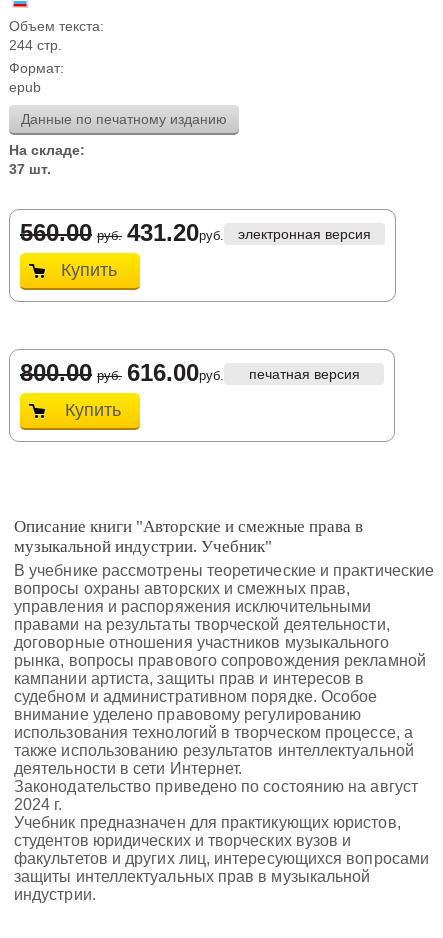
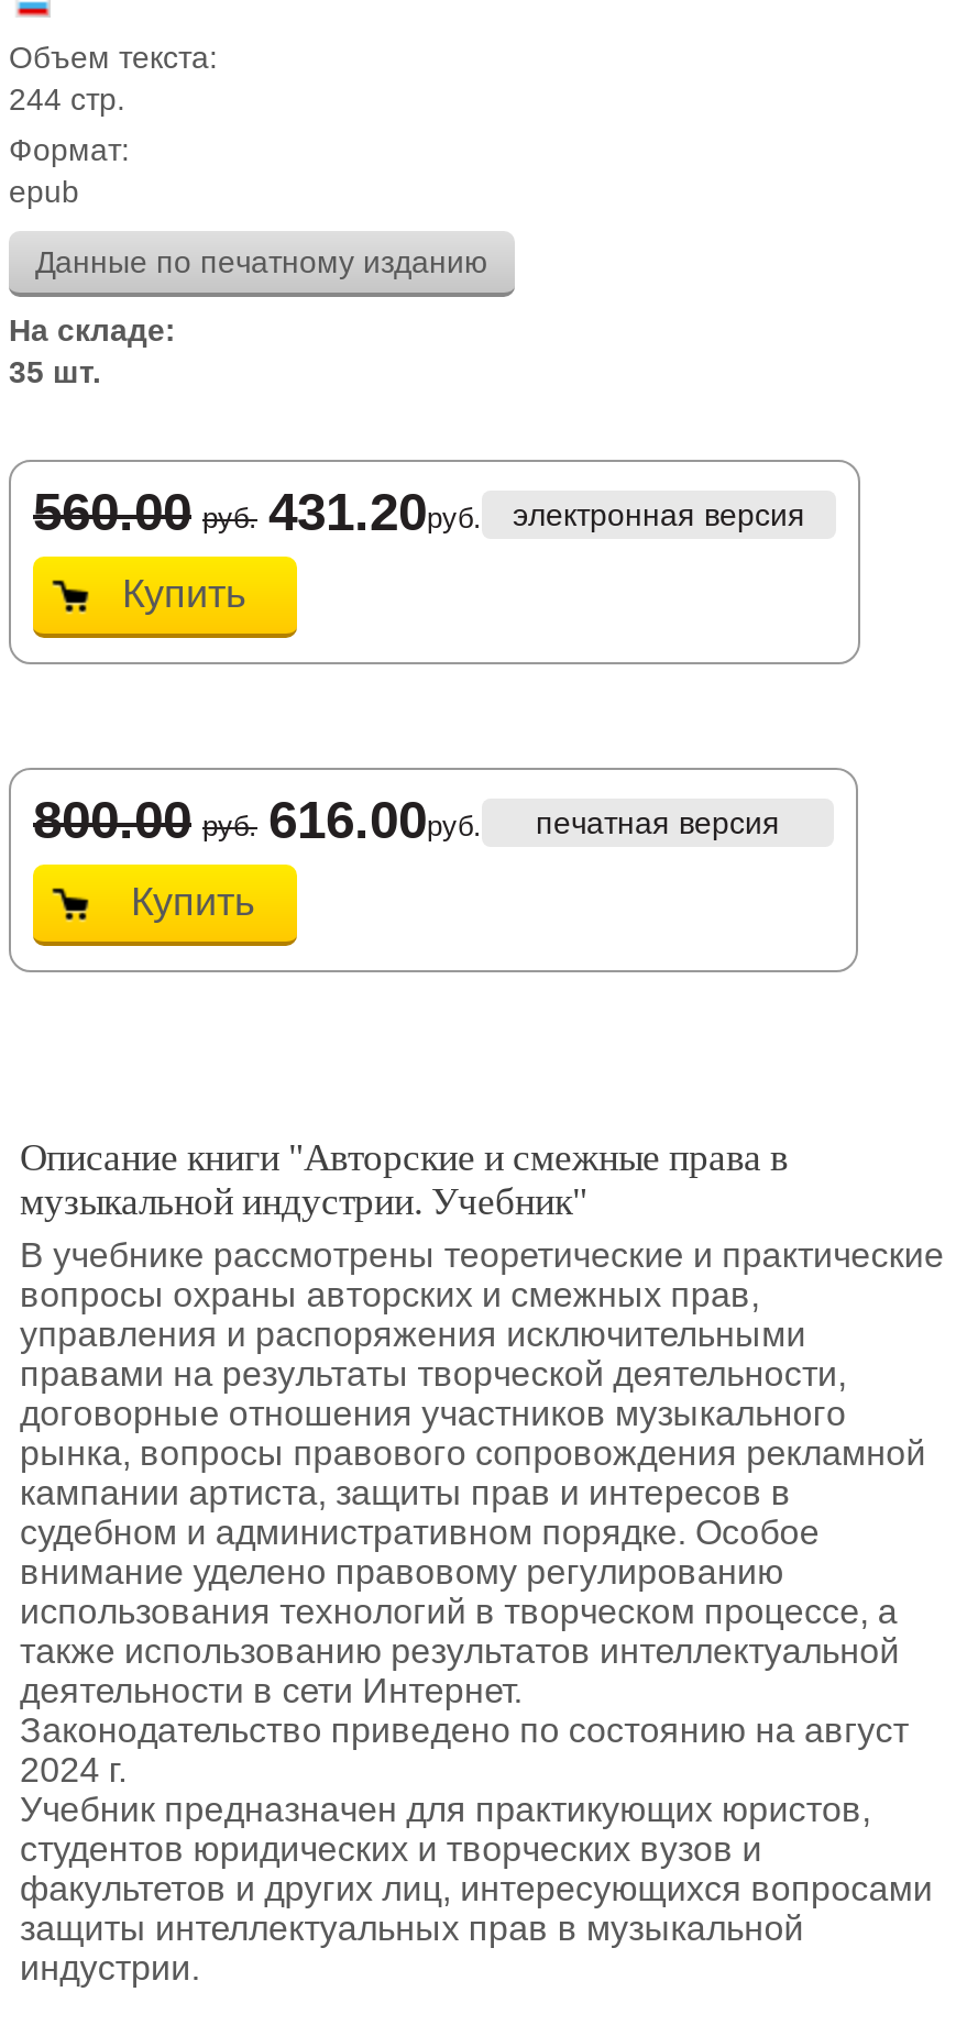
- 37 шт.
+ 35 шт.
